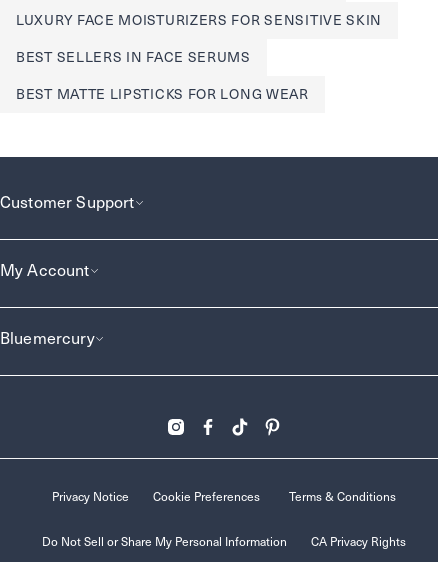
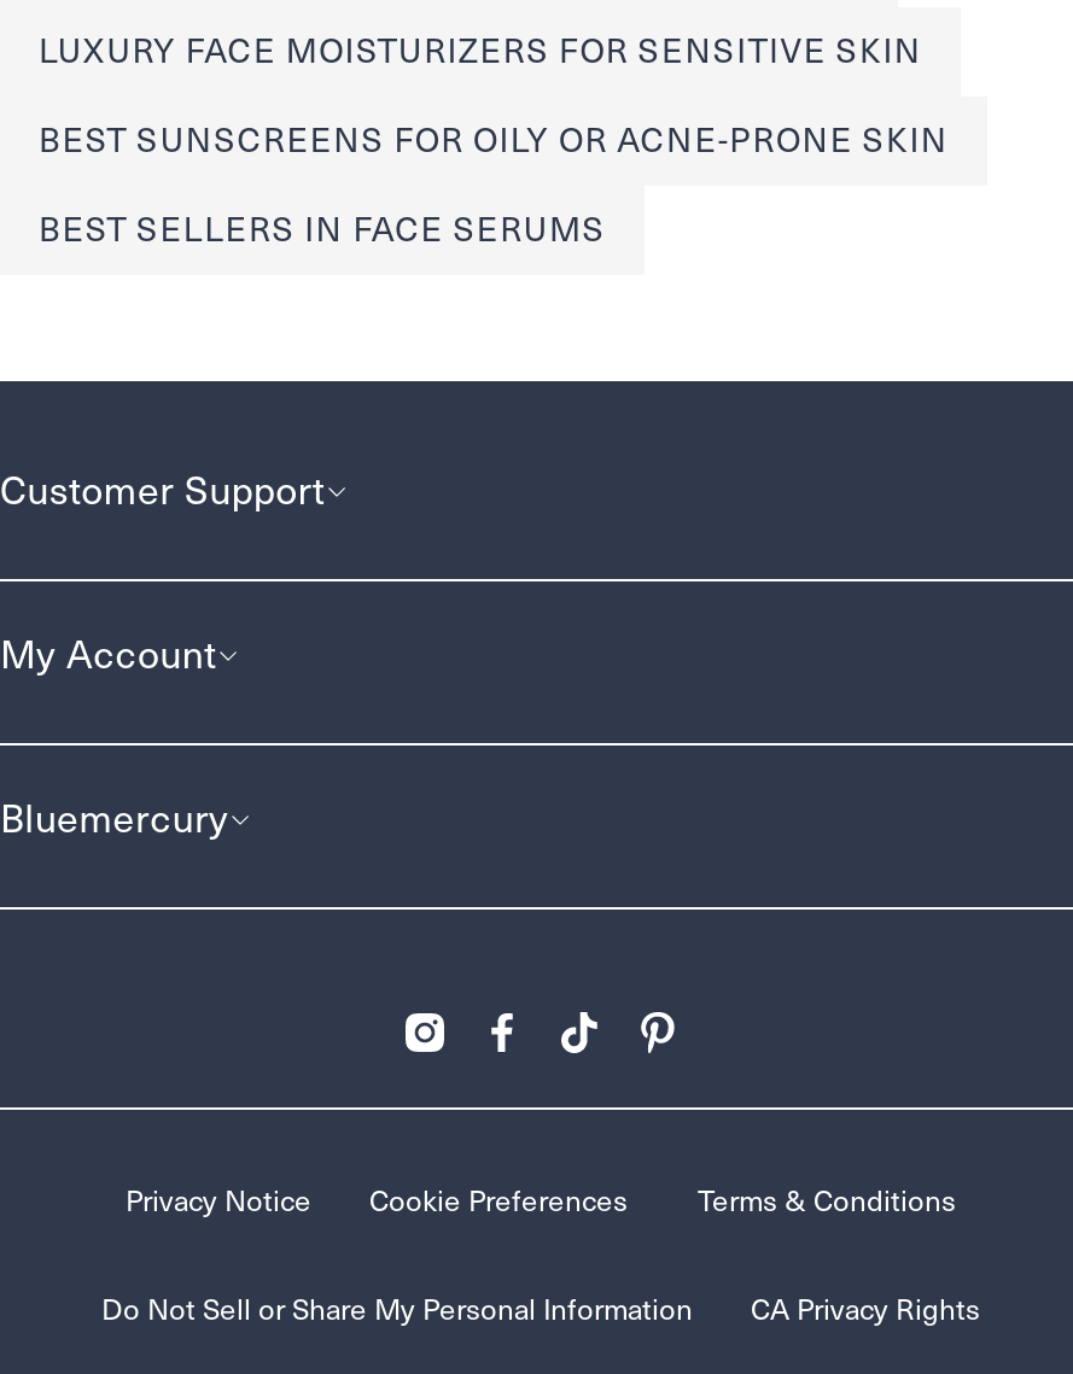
+ BEST SUNSCREENS FOR OILY OR ACNE-PRONE SKIN

moved down: BEST SELLERS IN FACE SERUMS

- BEST MATTE LIPSTICKS FOR LONG WEAR
